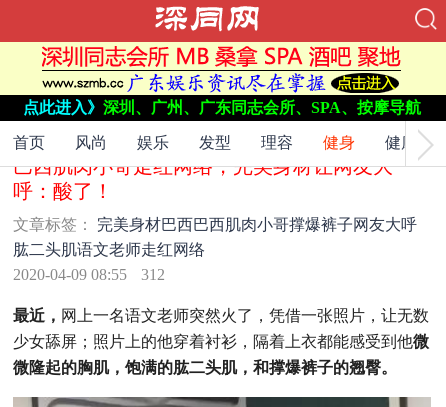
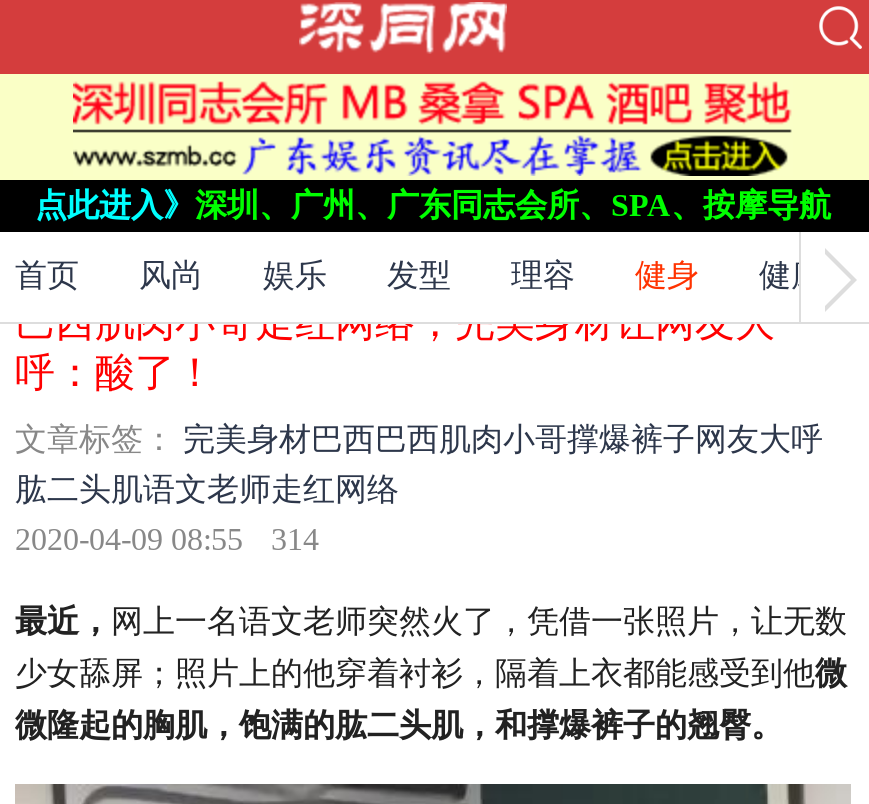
- 2020-04-09 08:55 312
+ 2020-04-09 08:55 314
